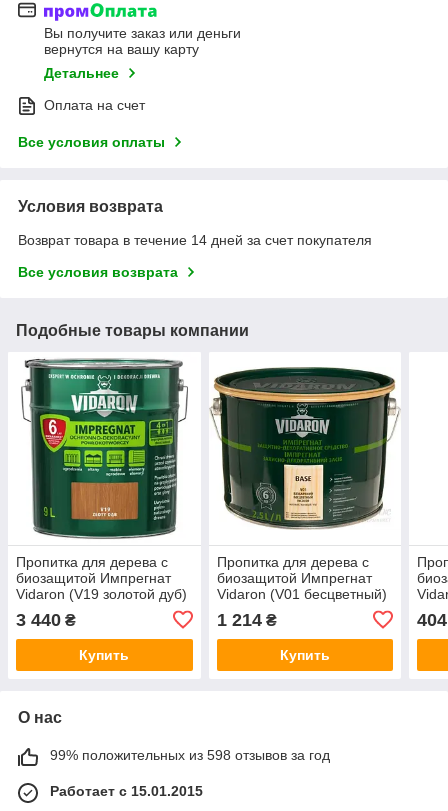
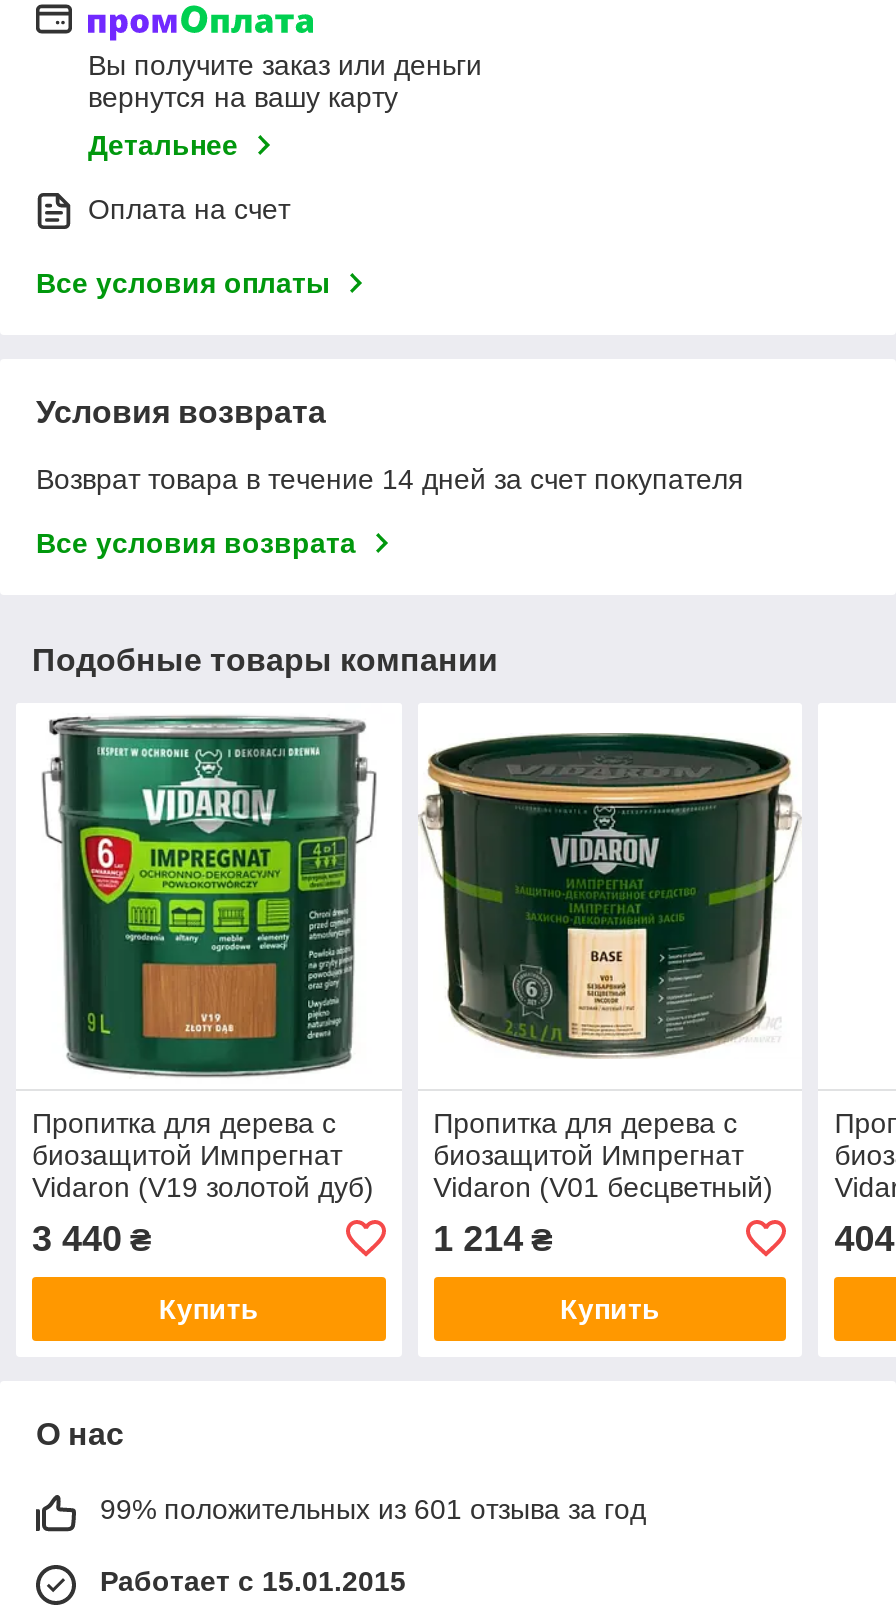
- 99% положительных из 598 отзывов за год
+ 99% положительных из 601 отзыва за год
